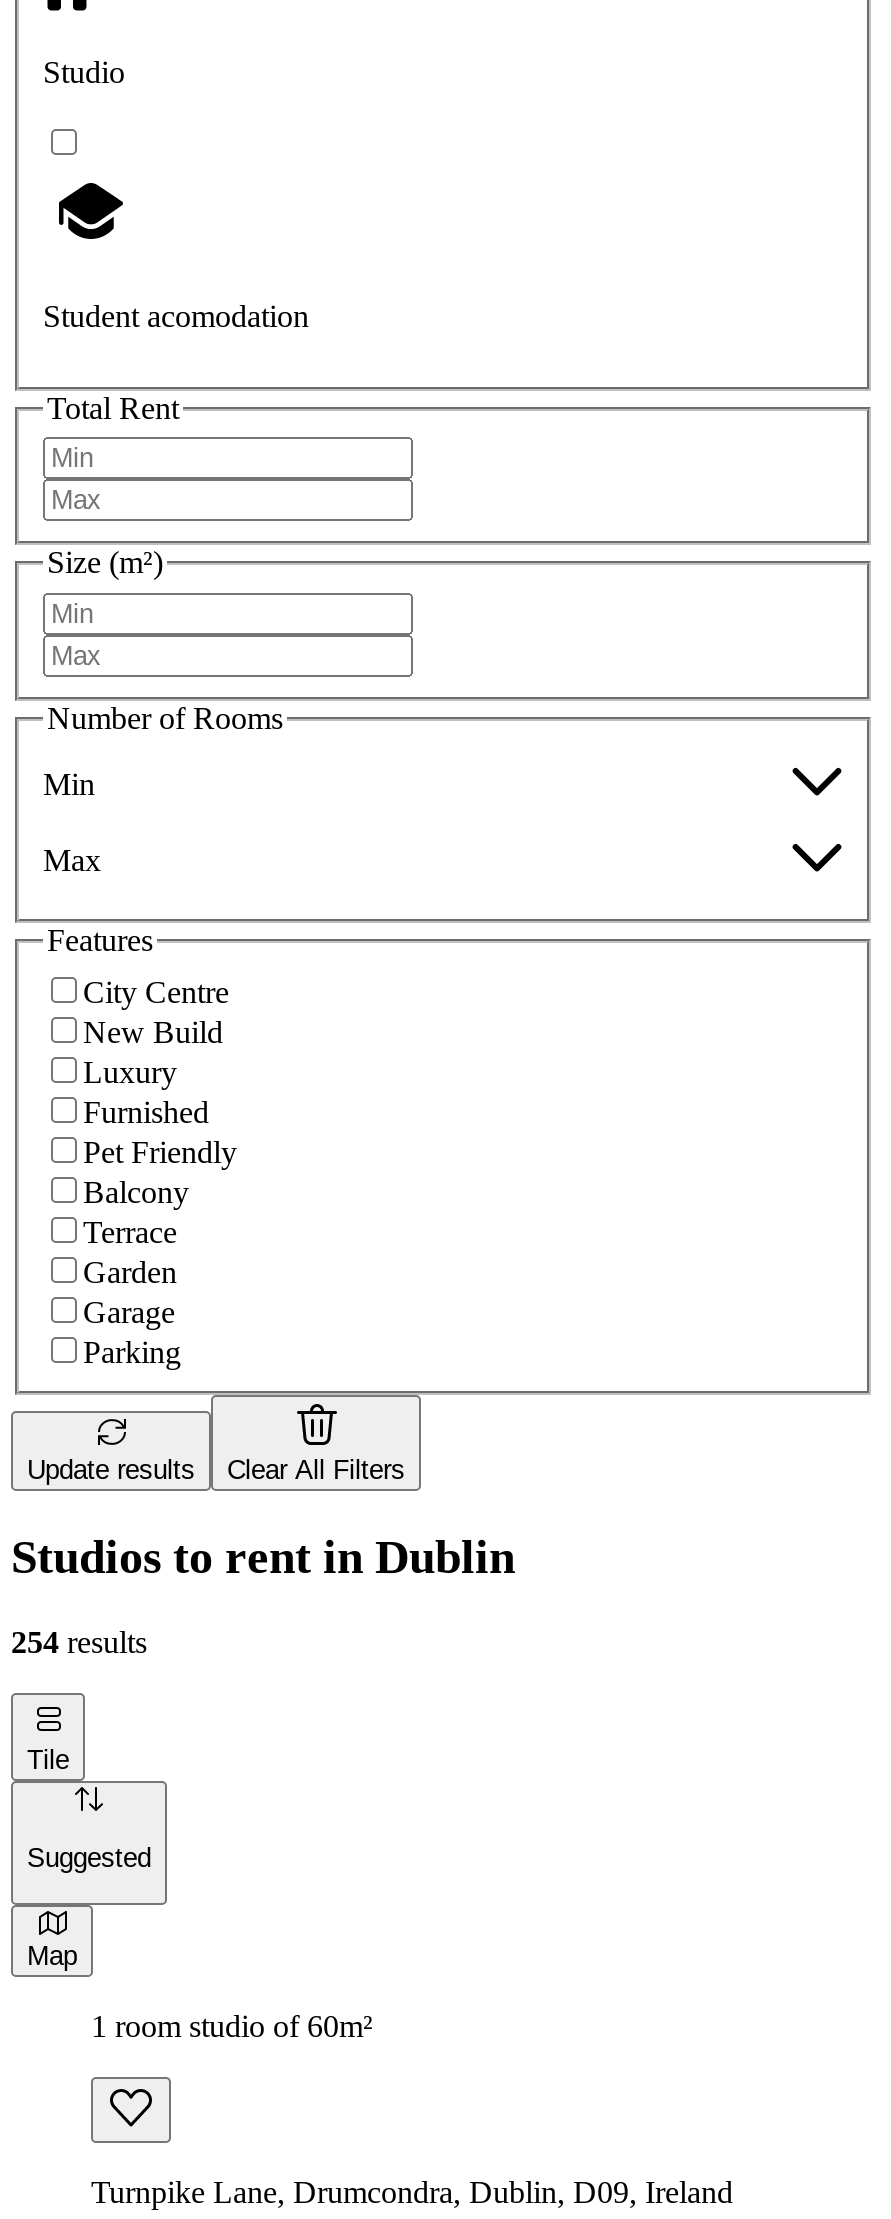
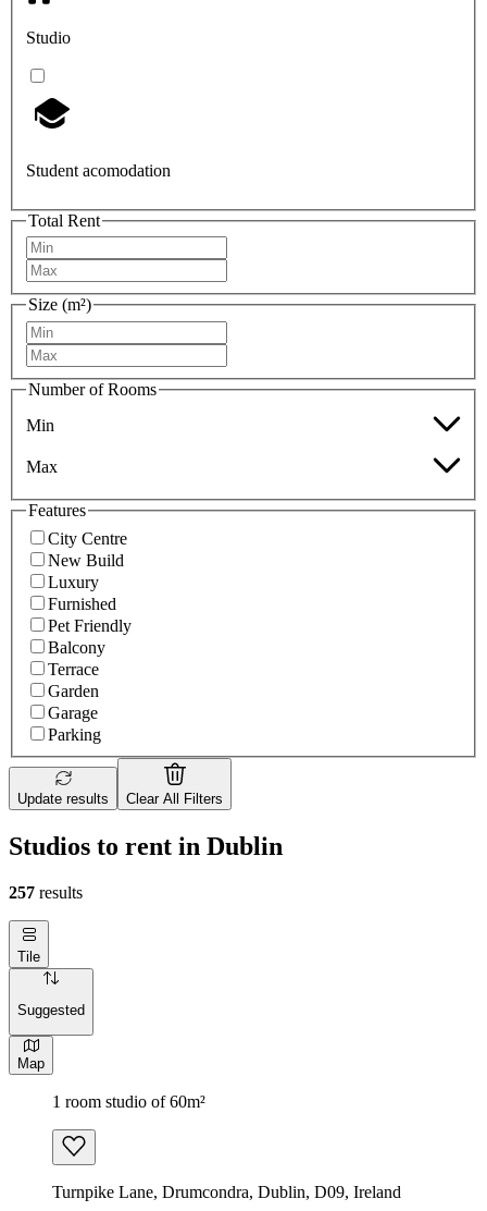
- 254 results
+ 257 results
